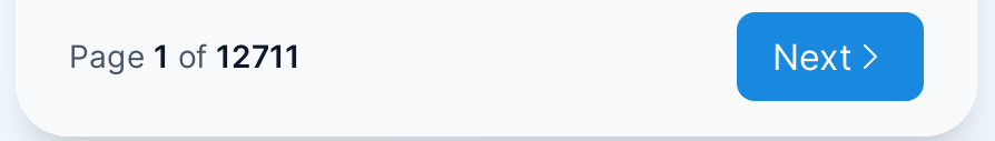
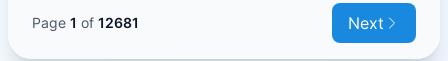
- Page 1 of 12711
+ Page 1 of 12681
